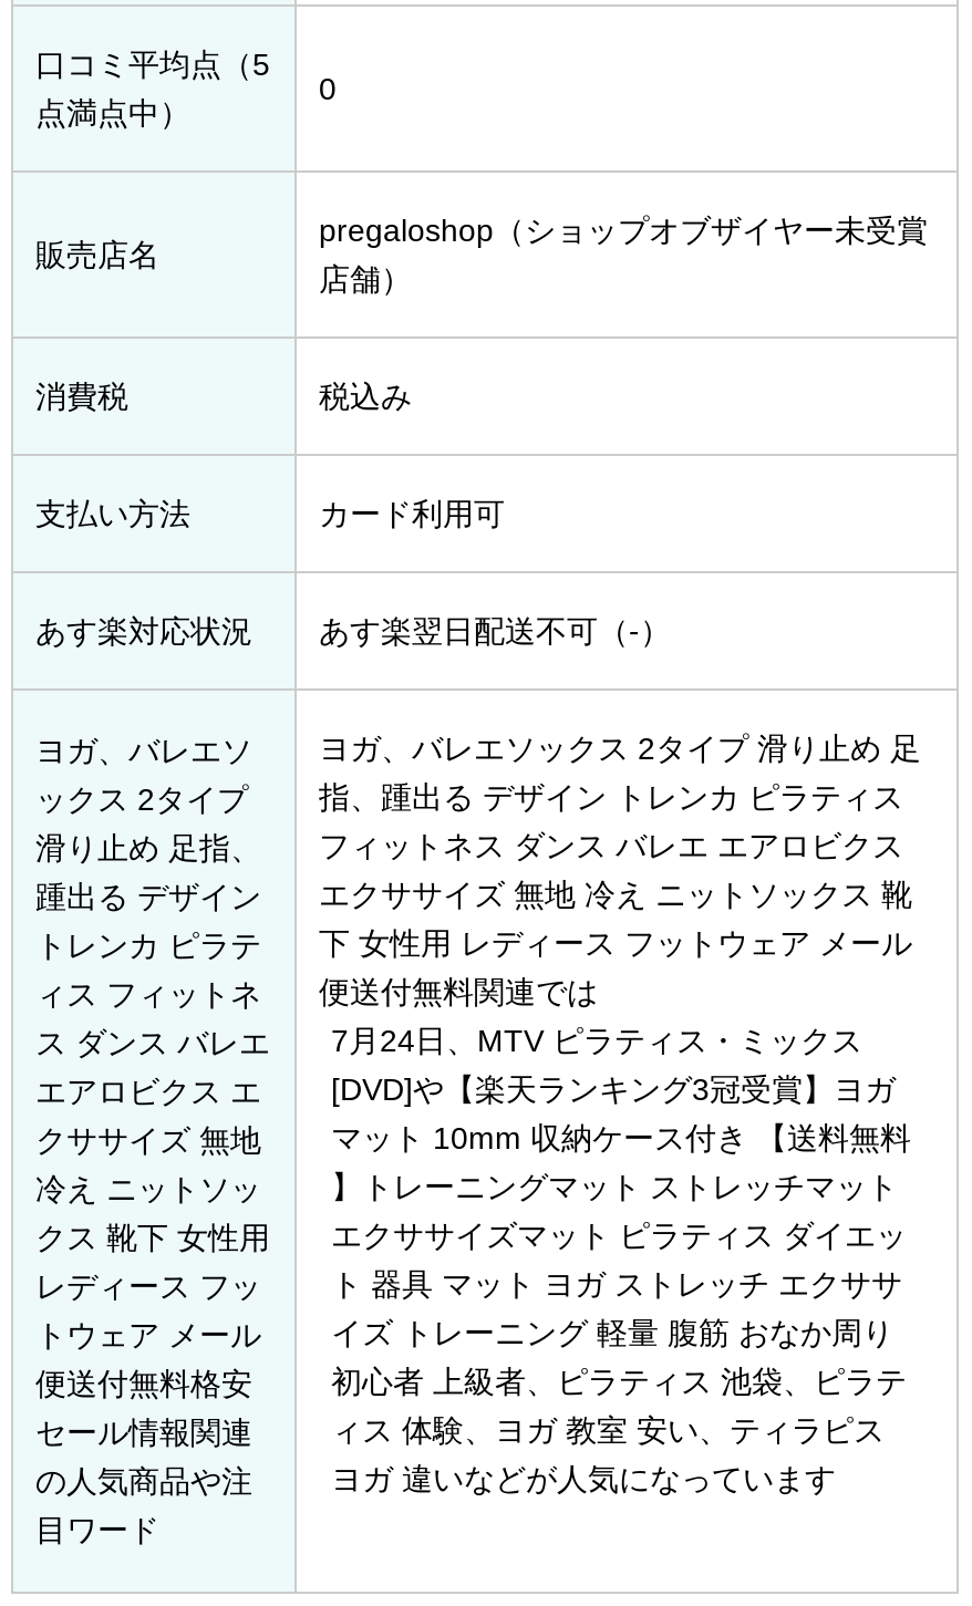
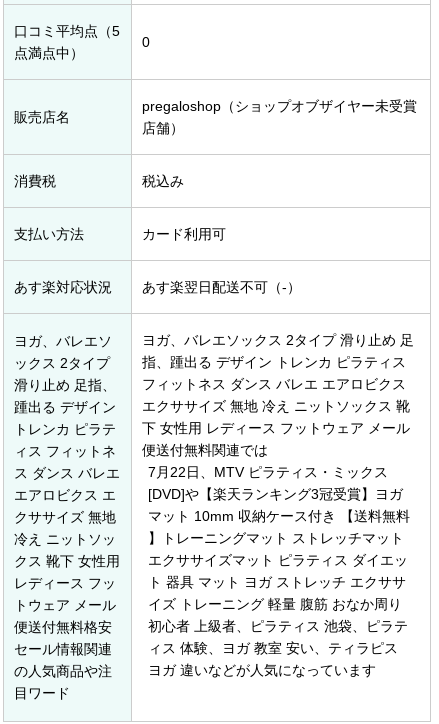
- 7月24日、MTV ピラティス・ミックス
+ 7月22日、MTV ピラティス・ミックス
